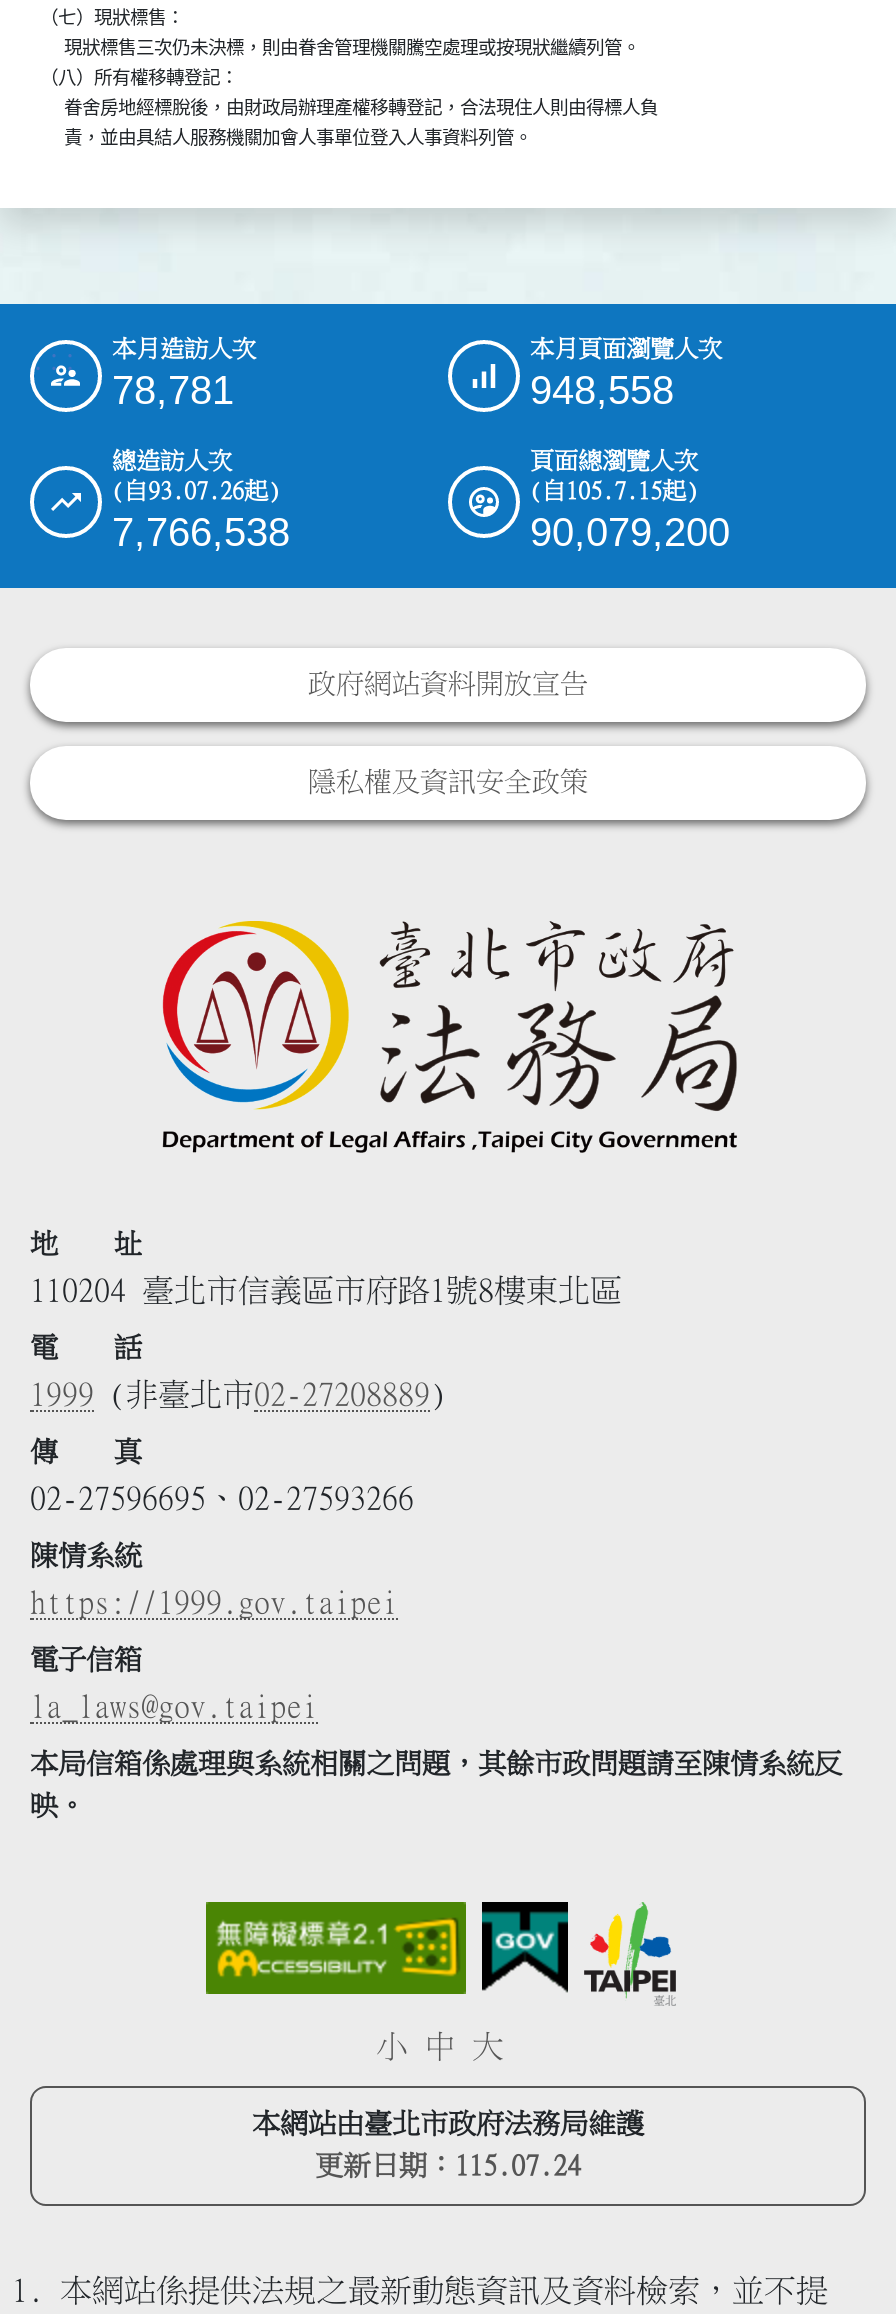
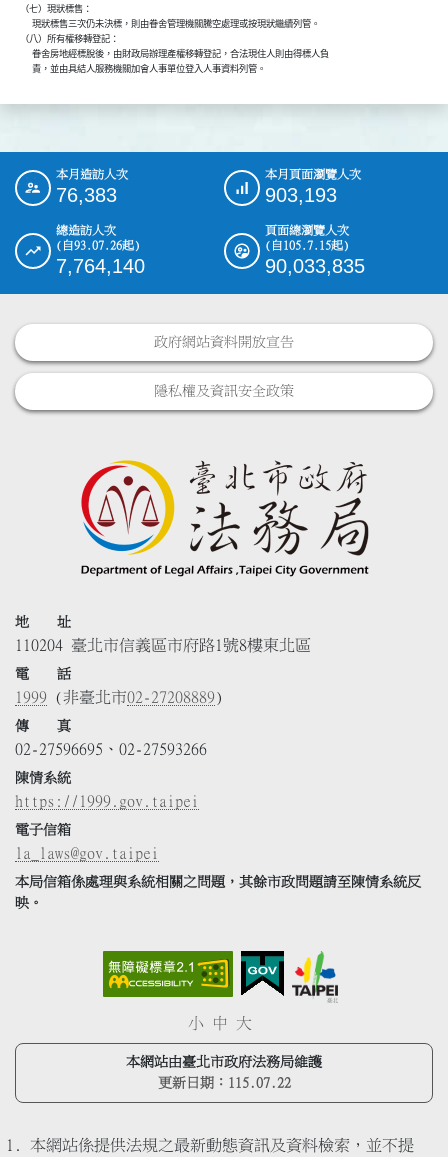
- 78,781
+ 76,383

- 948,558
+ 903,193

- 7,766,538
+ 7,764,140

- 90,079,200
+ 90,033,835

- 更新日期：115.07.24
+ 更新日期：115.07.22
